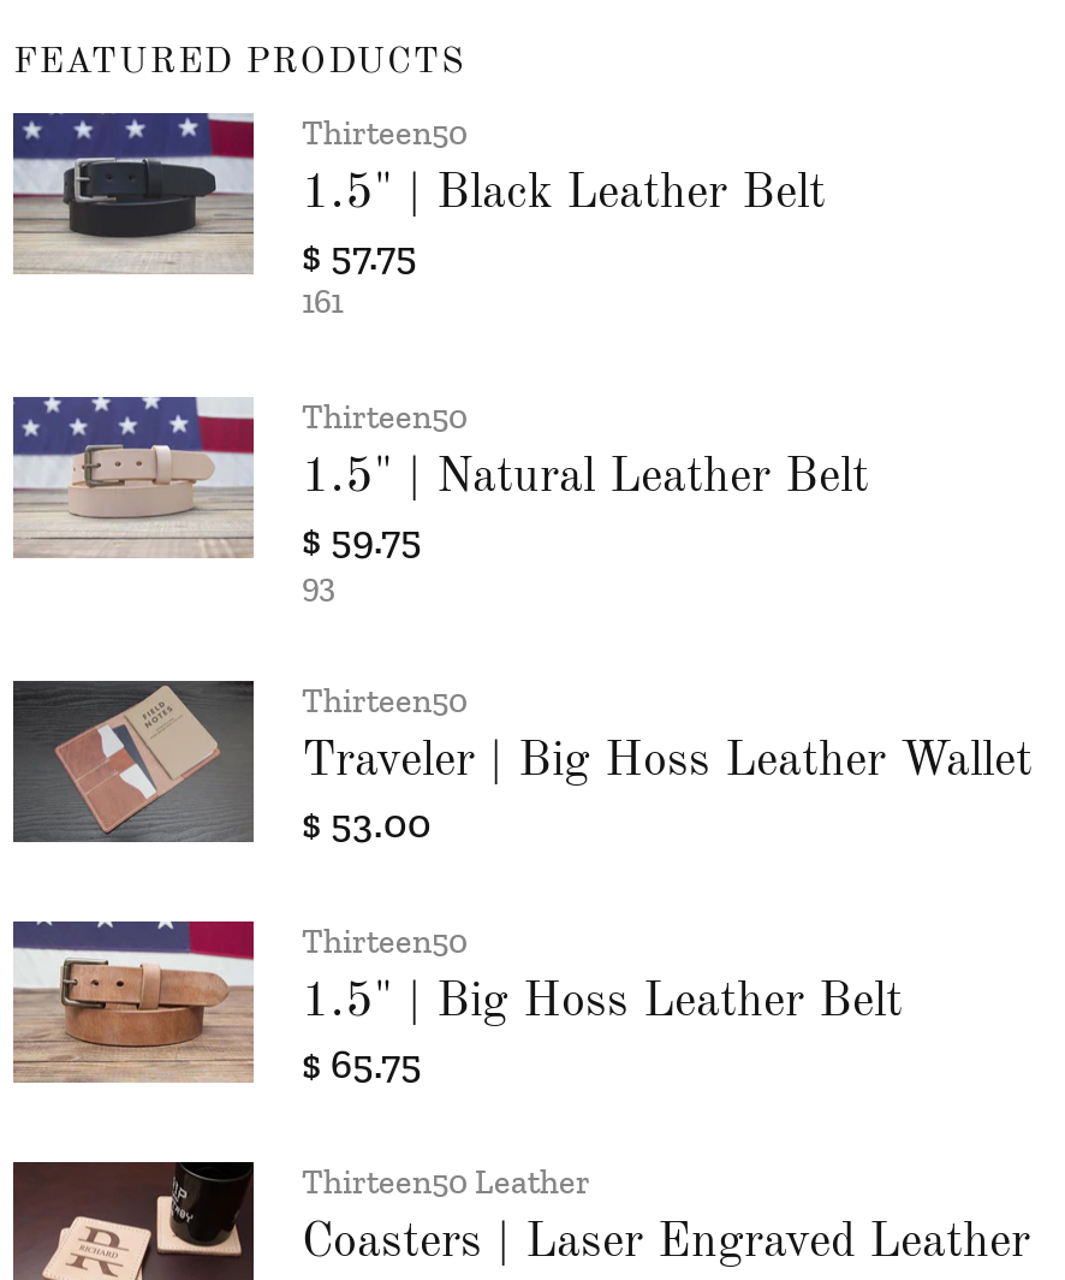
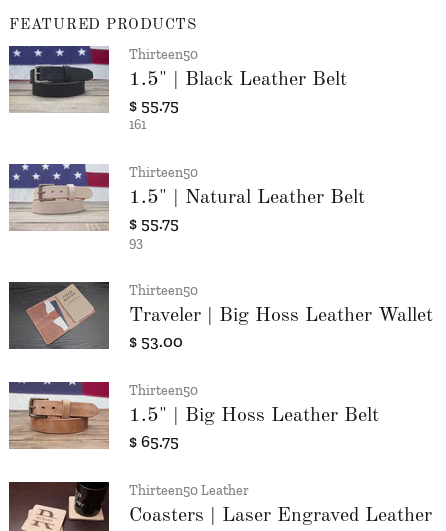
- $ 57.75
+ $ 55.75

- $ 59.75
+ $ 55.75
